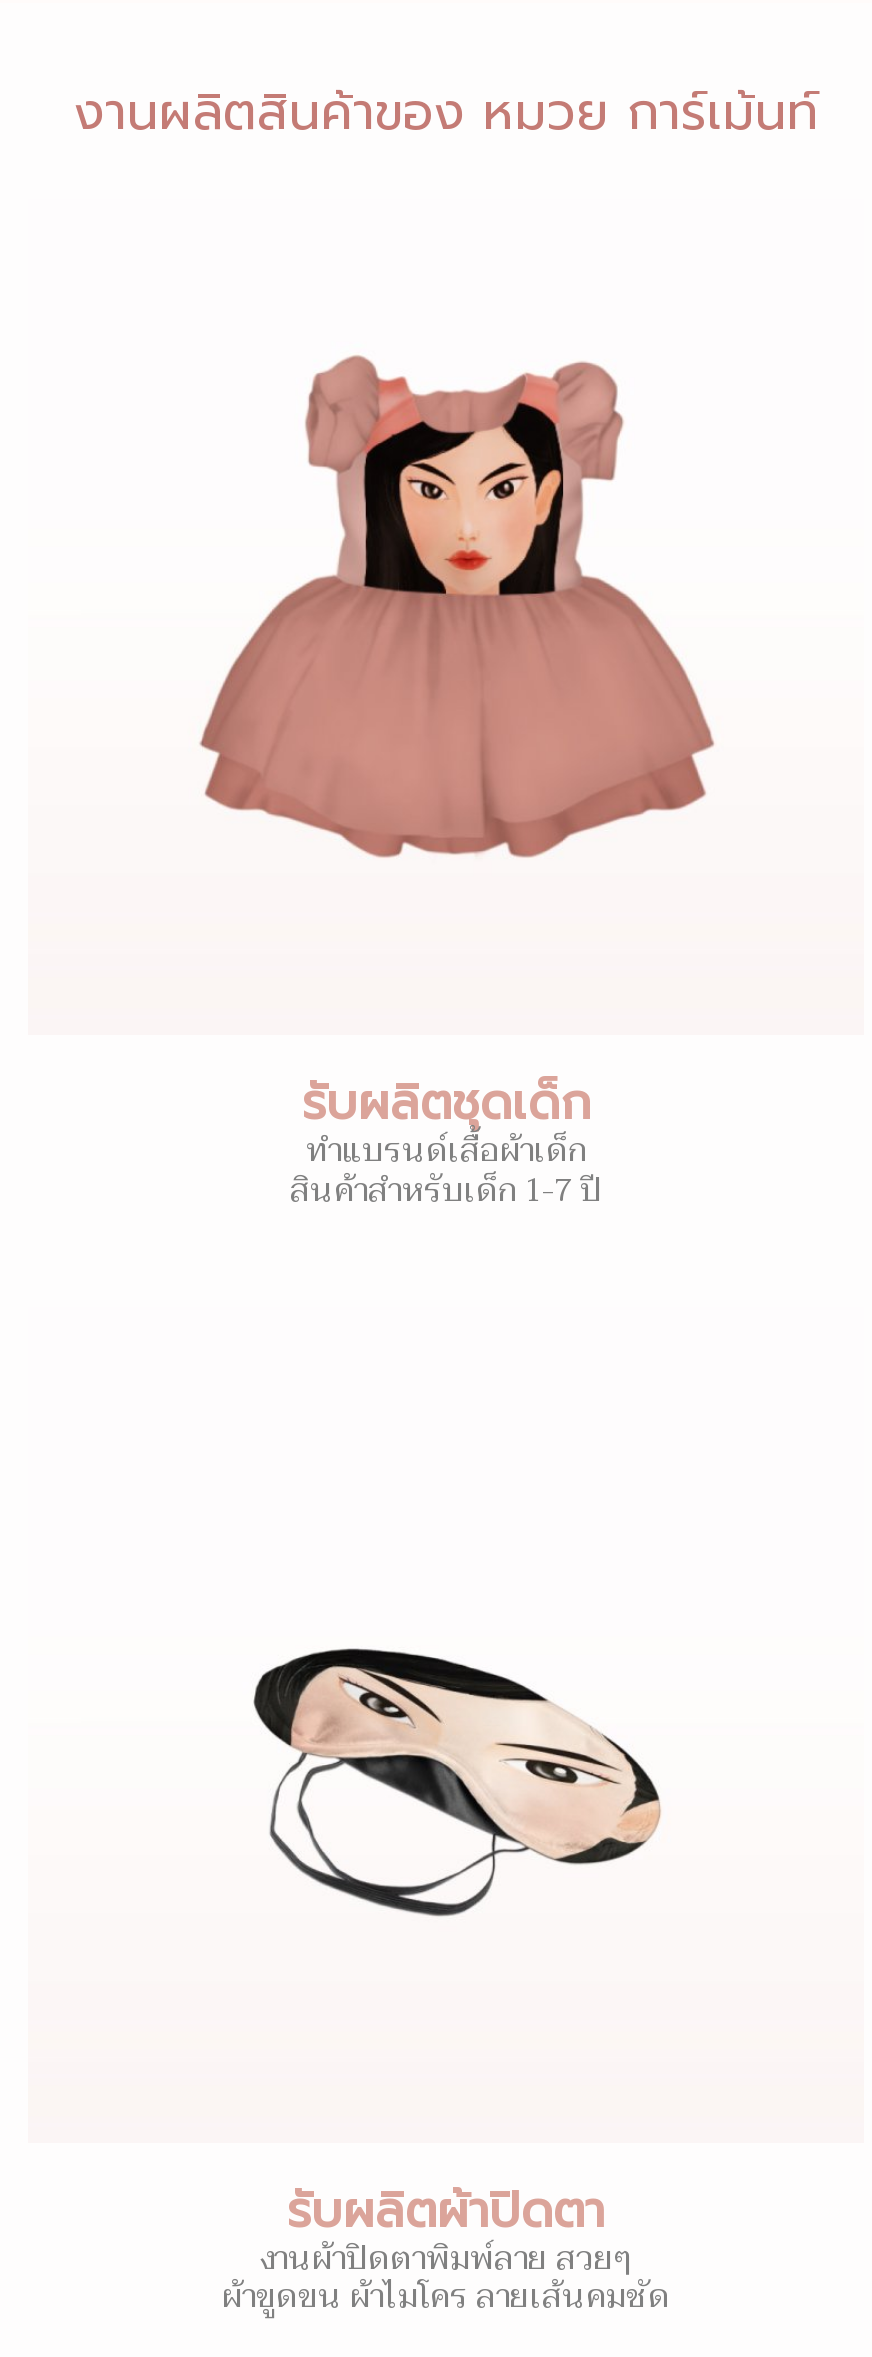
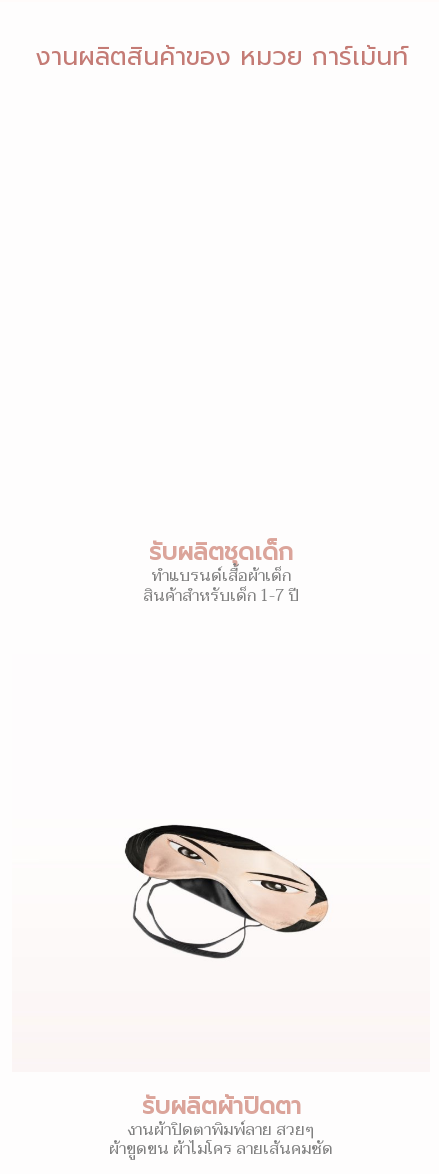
- [image]
